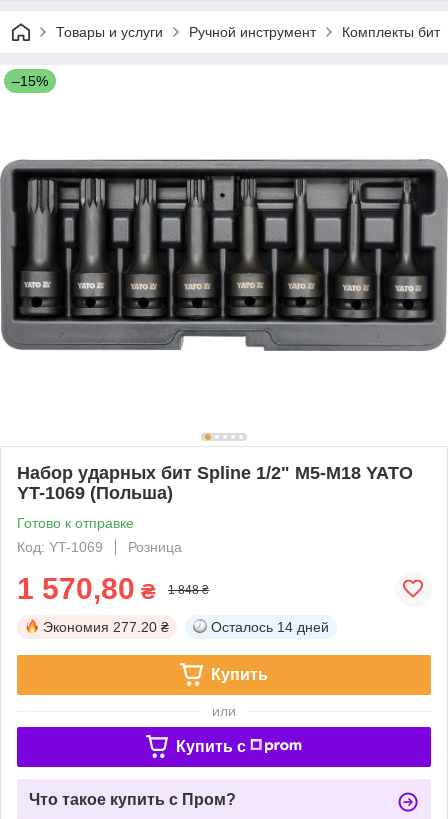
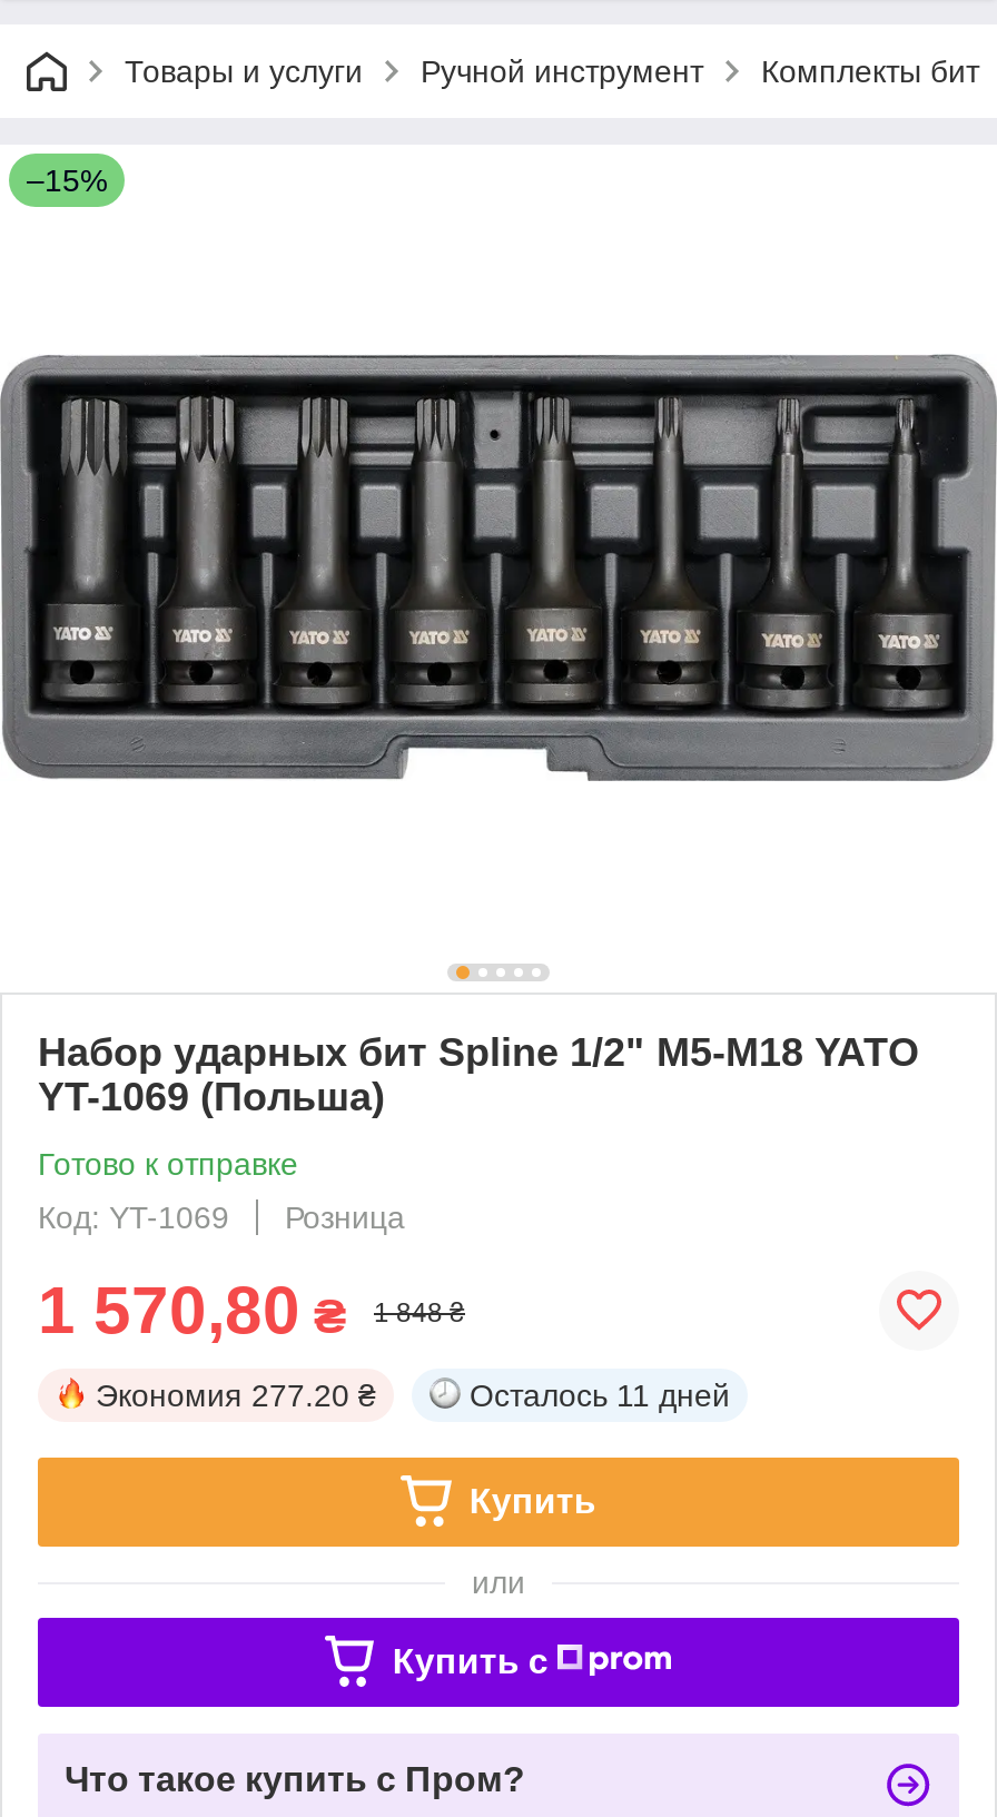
- Осталось 14 дней
+ Осталось 11 дней
